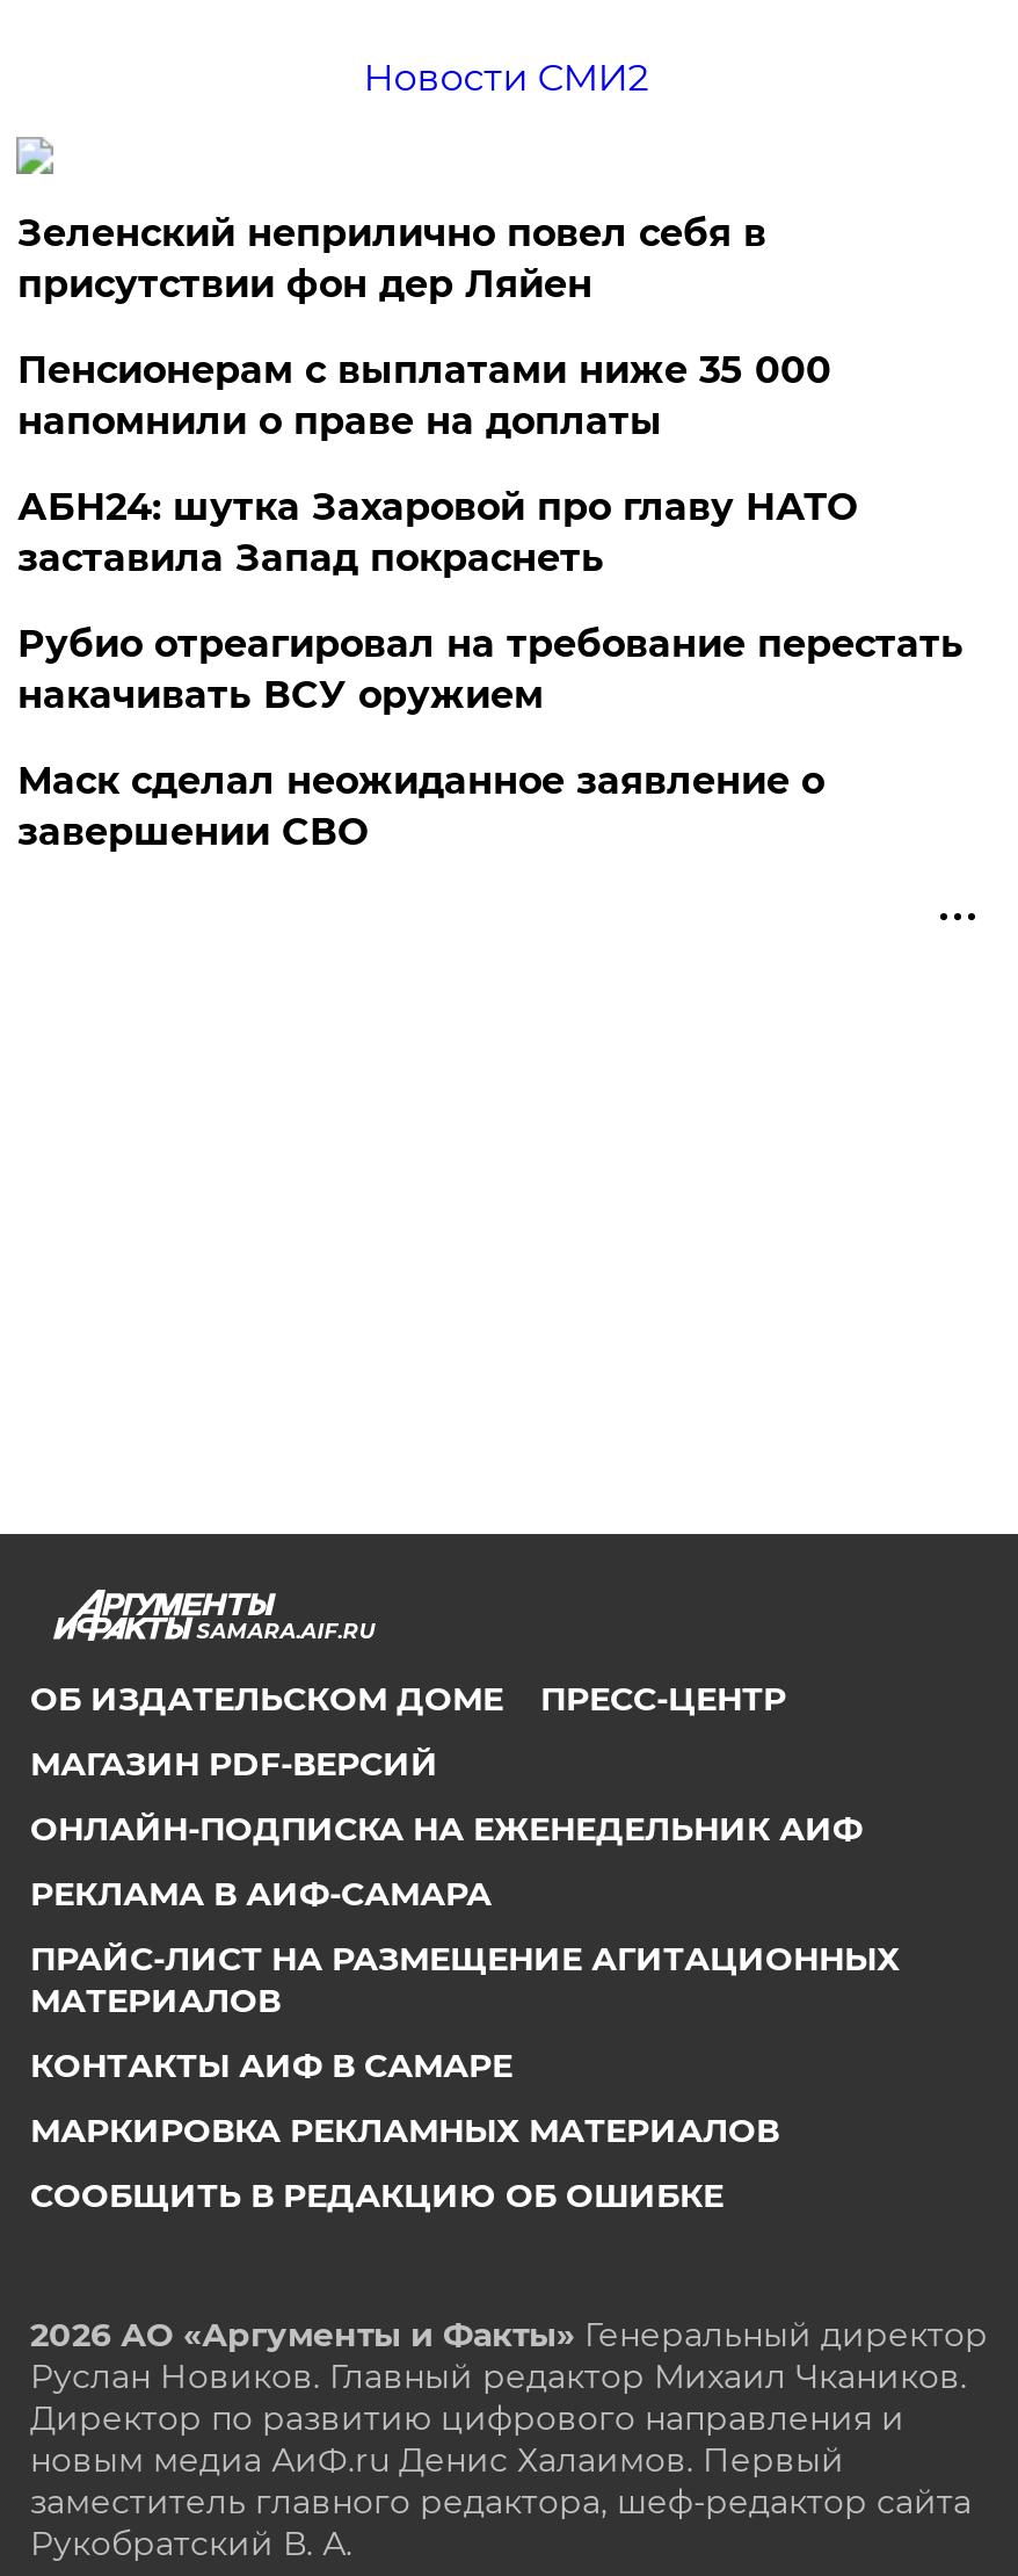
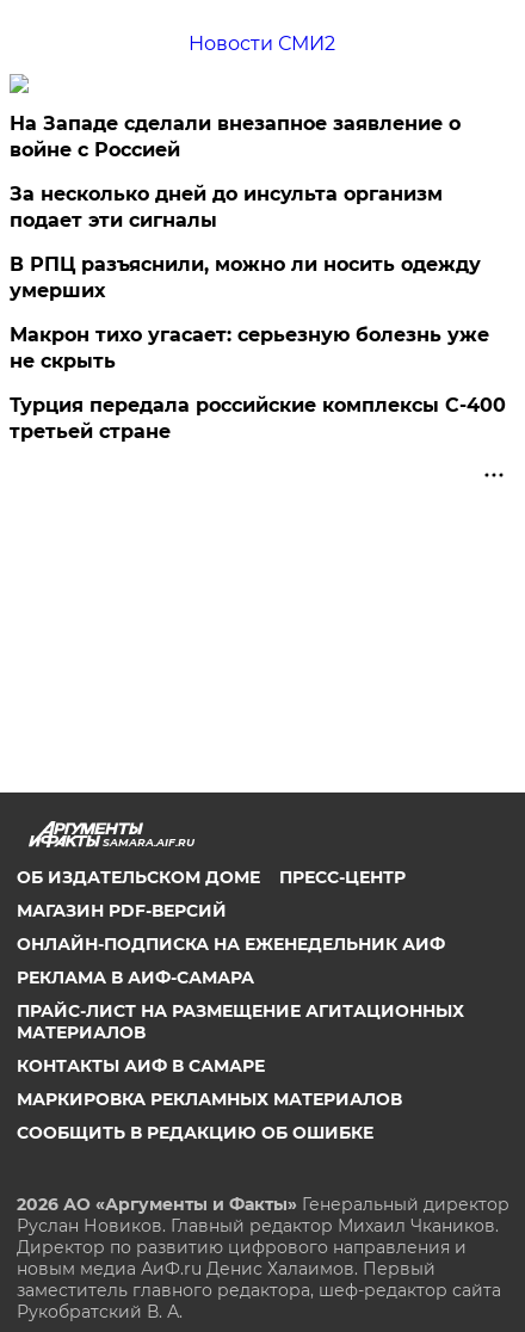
- Зеленский неприлично повел cебя в
- присутствии фон дер Ляйен
+ На Западе сделали внезапное заявление о
+ войне с Россией

- Пенсионерам с выплатами ниже 35 000
- напомнили о праве на доплаты
+ За несколько дней до инсульта организм
+ подает эти сигналы

- АБН24: шутка Захаровой про главу НАТО
- заставила Запад покраснеть
+ В РПЦ разъяснили, можно ли носить одежду
+ умерших

- Рубио отреагировал на требование перестать
- накачивать ВСУ оружием
+ Макрон тихо угасает: серьезную болезнь уже
+ не скрыть

- Маск сделал неожиданное заявление о
- завершении СВО
+ Турция передала российские комплексы С-400
+ третьей стране
